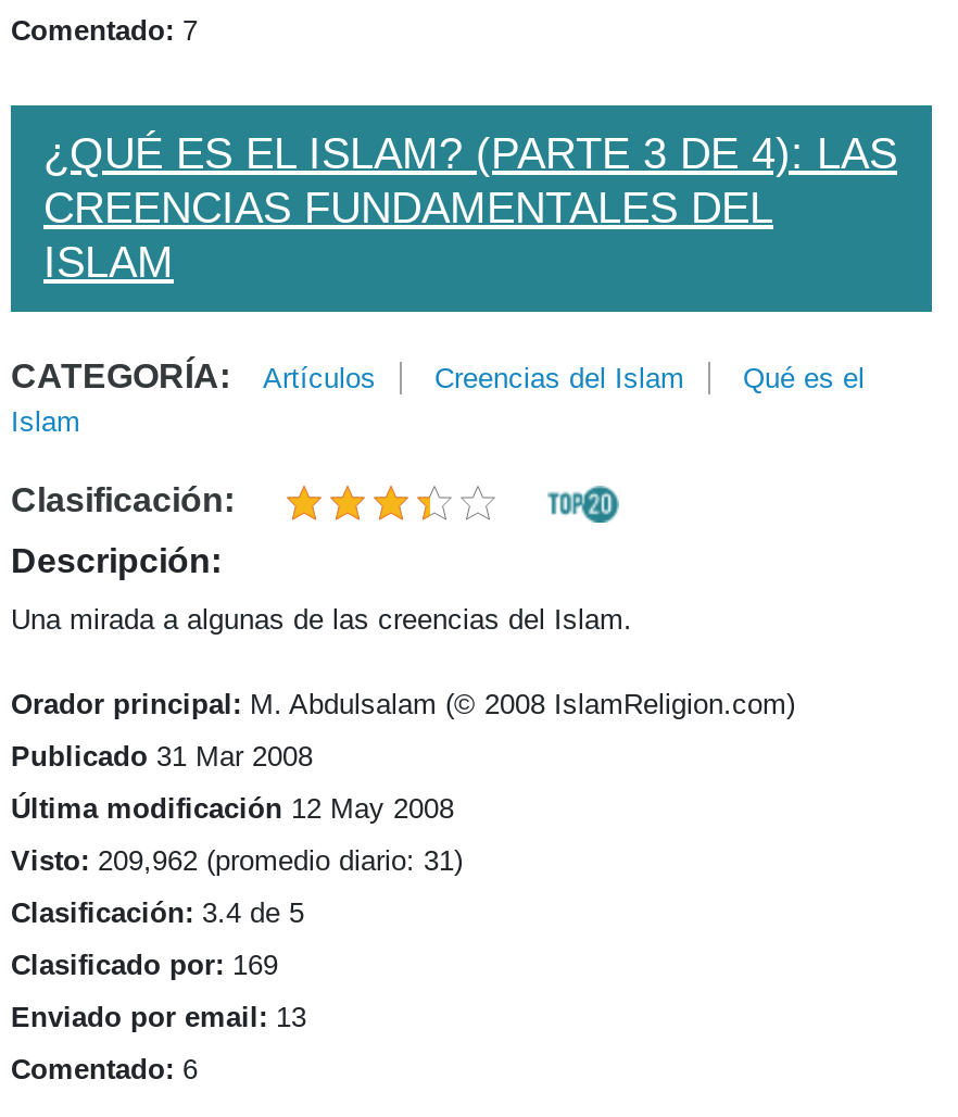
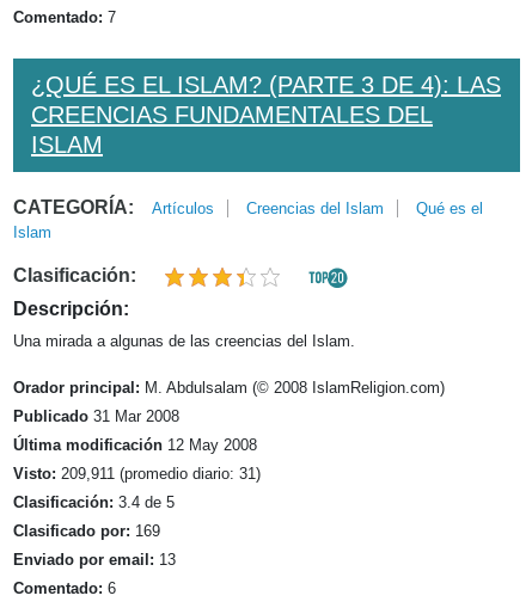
- Visto: 209,962 (promedio diario: 31)
+ Visto: 209,911 (promedio diario: 31)
